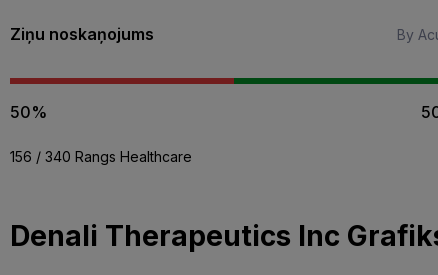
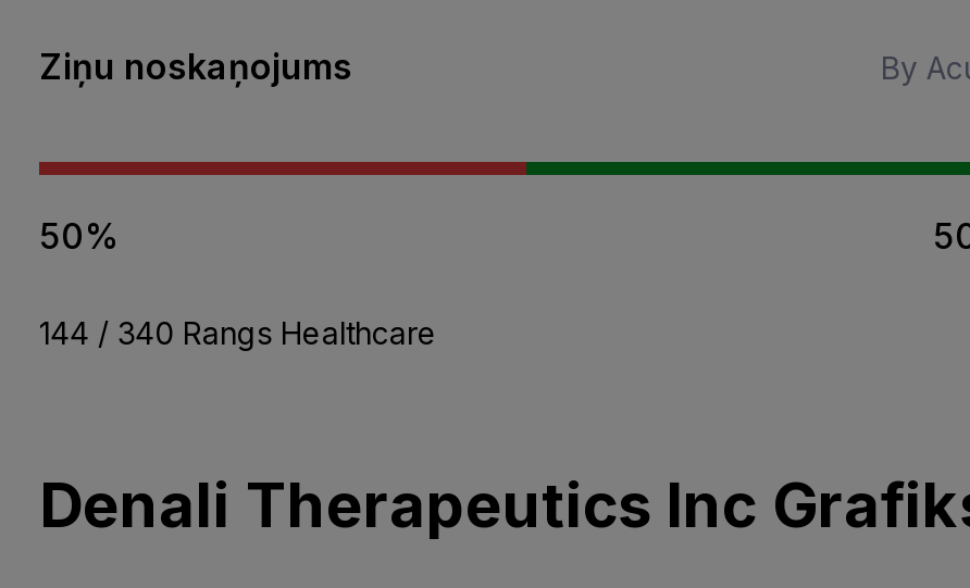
- 156 / 340 Rangs Healthcare
+ 144 / 340 Rangs Healthcare
